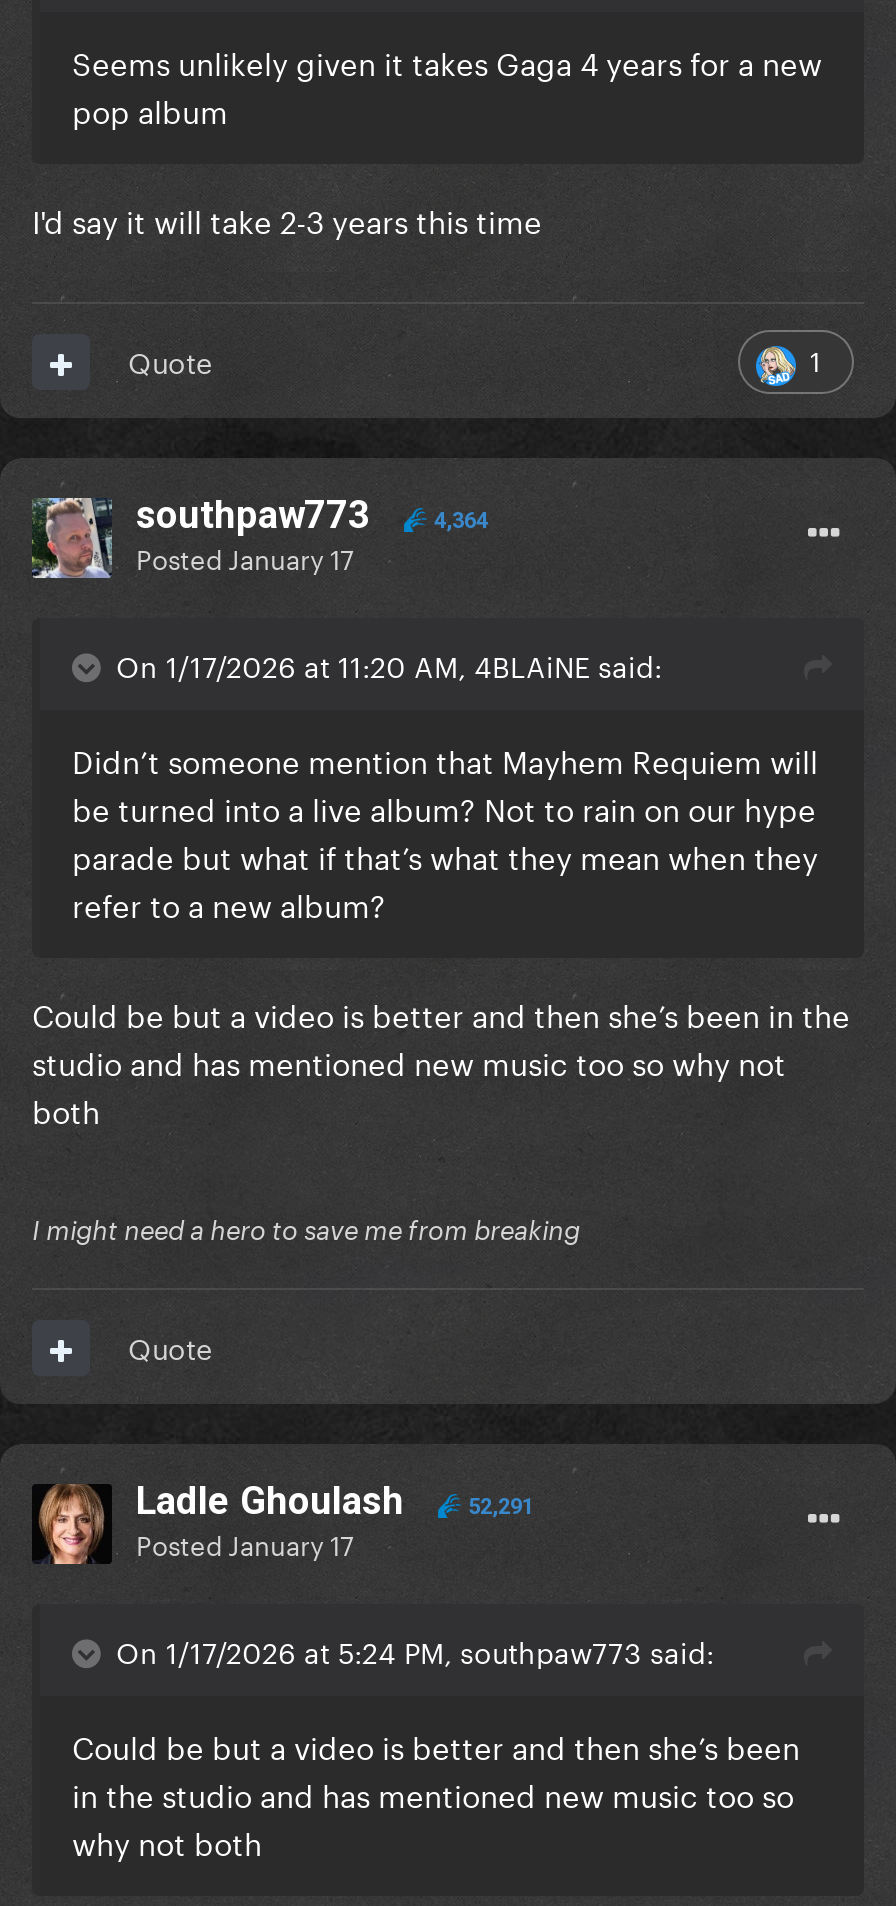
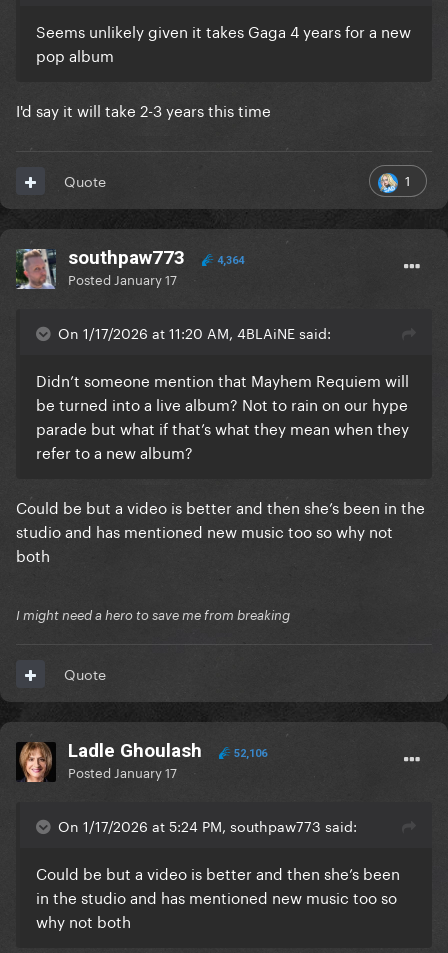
- 52,291
+ 52,106
